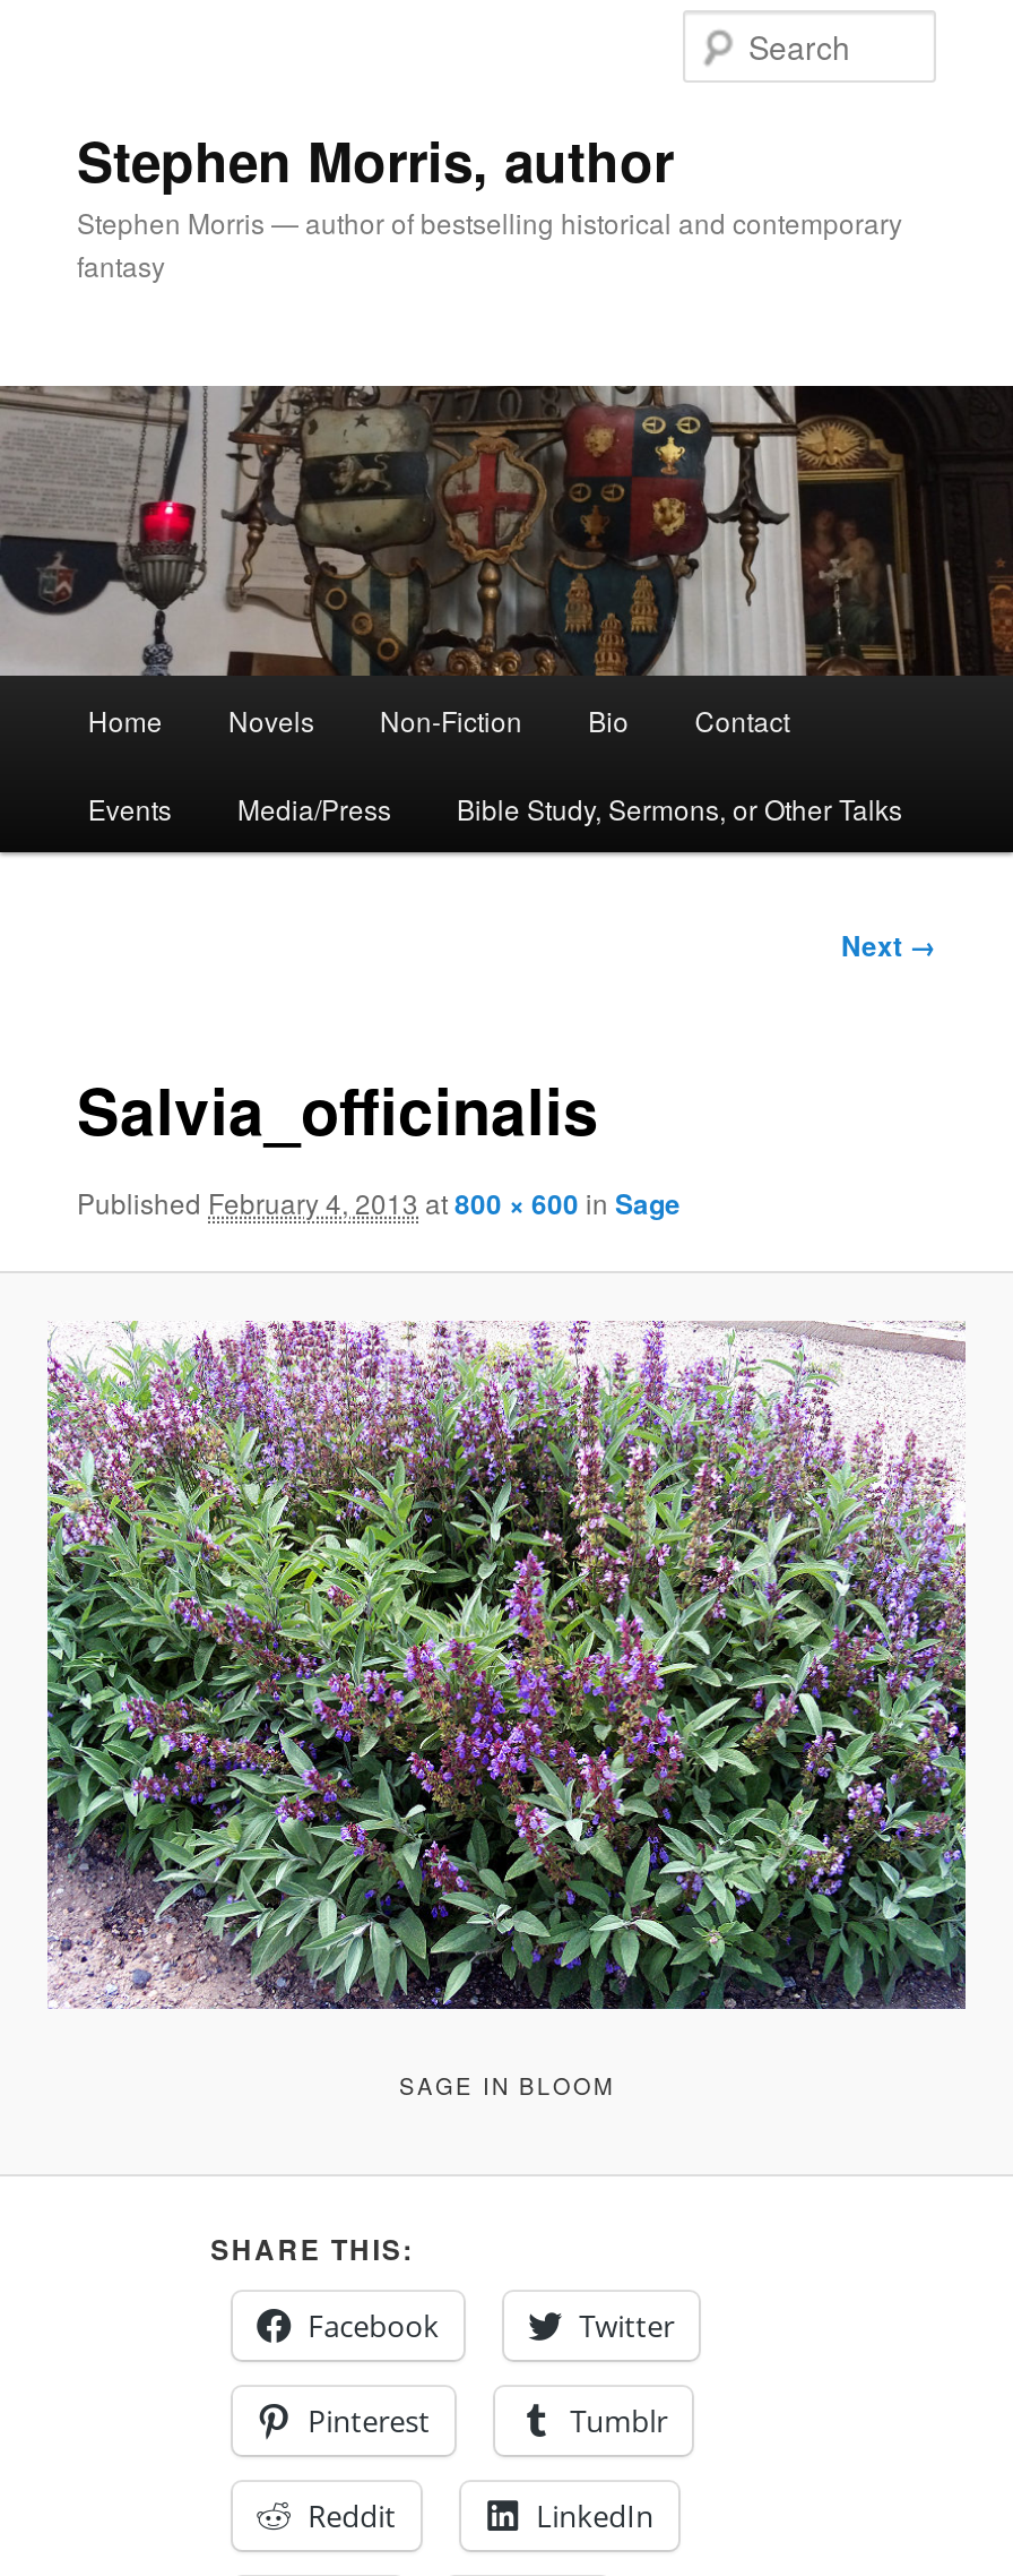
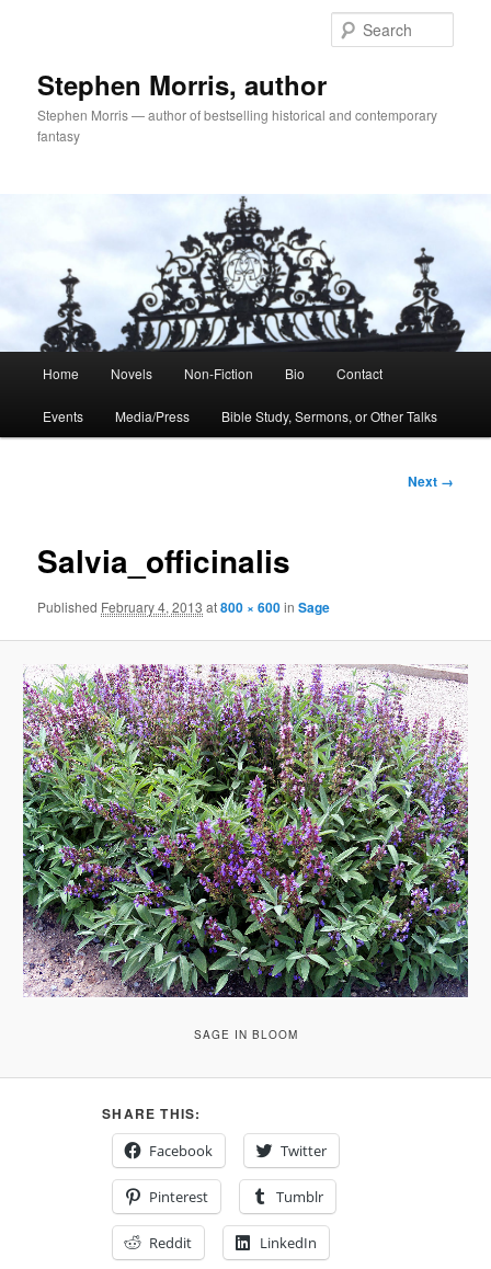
- [image]
+ [image]
